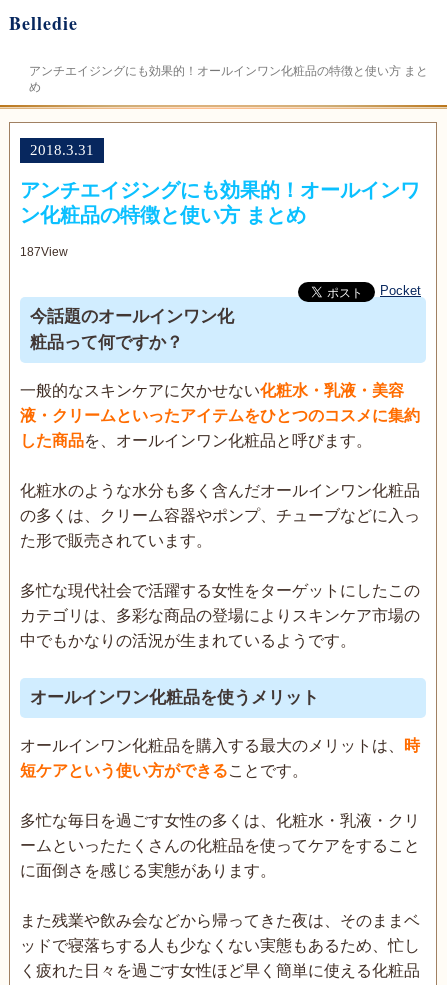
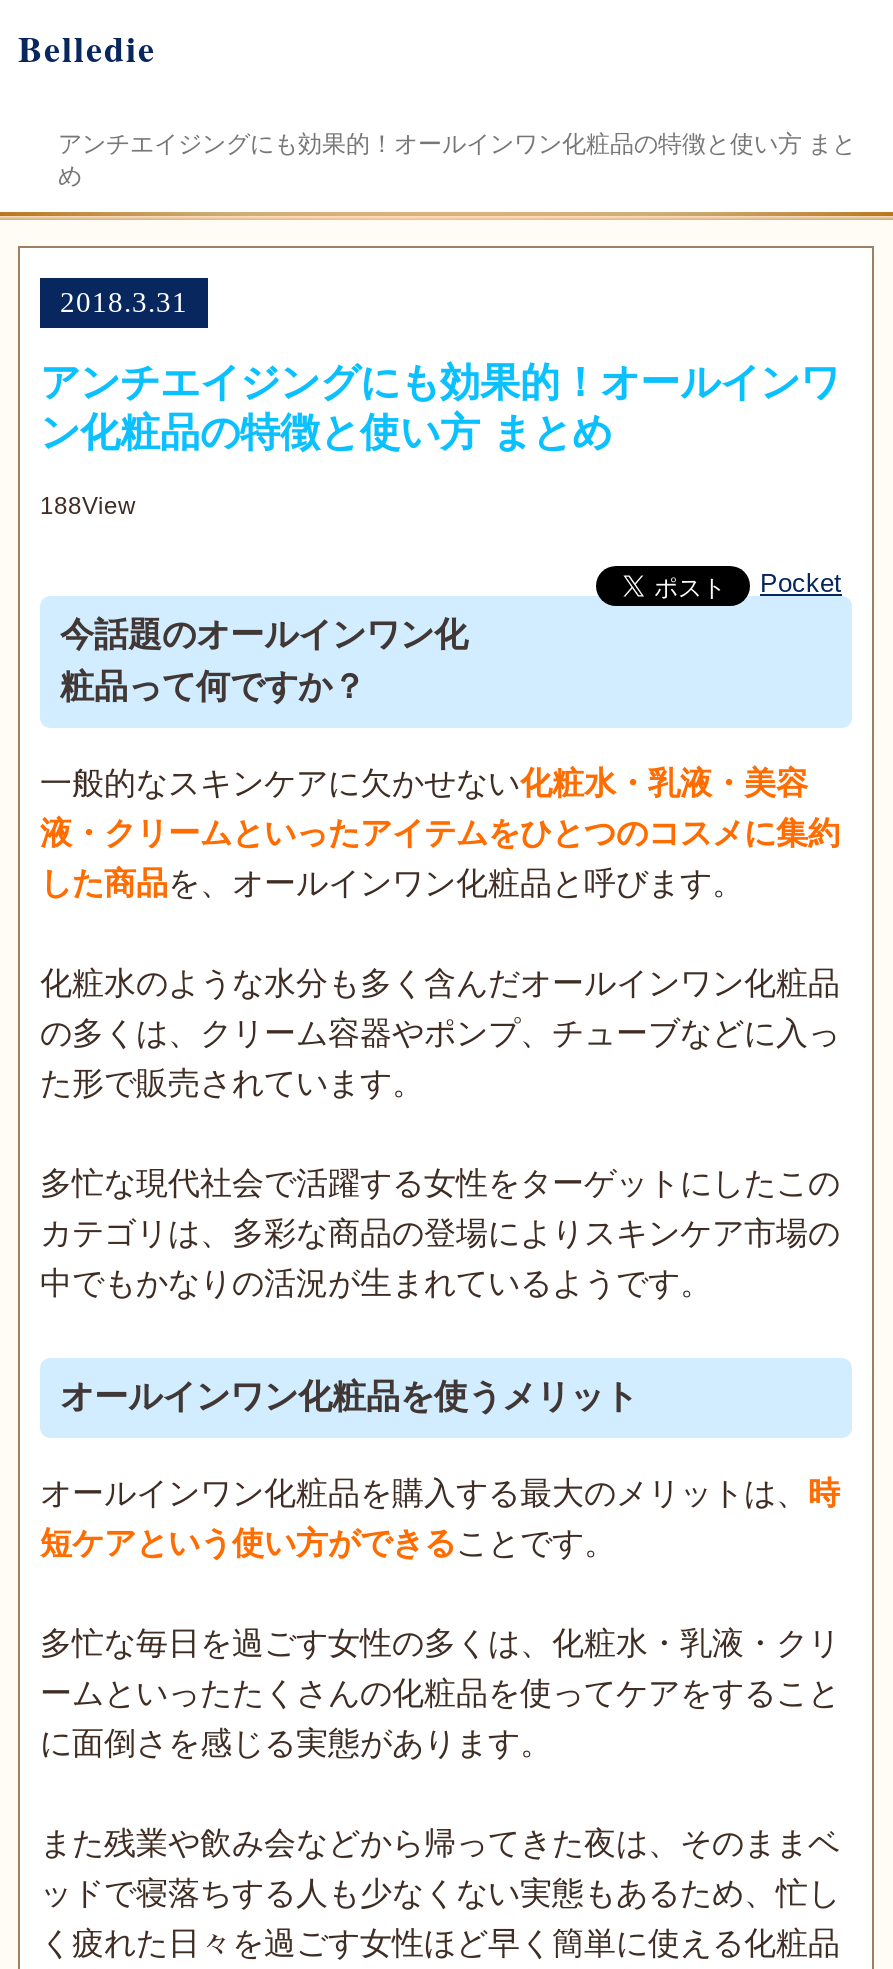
- 187View
+ 188View
